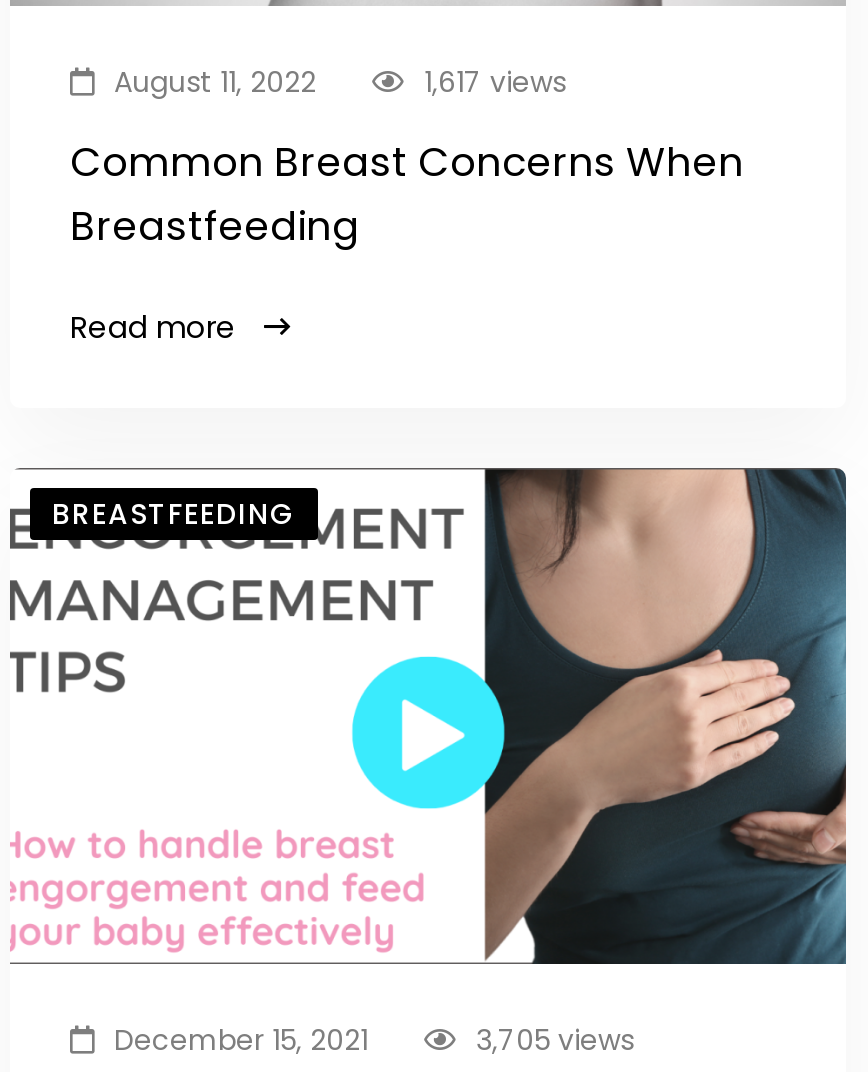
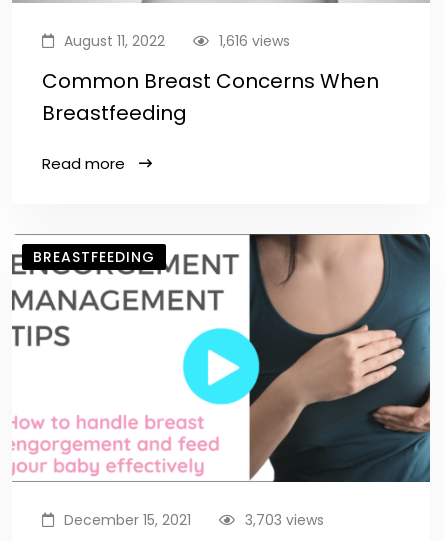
- 1,617 views
+ 1,616 views

- 3,705 views
+ 3,703 views
